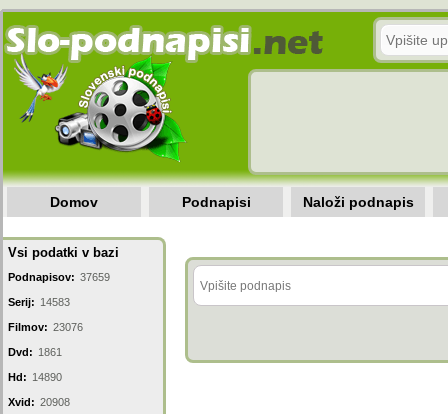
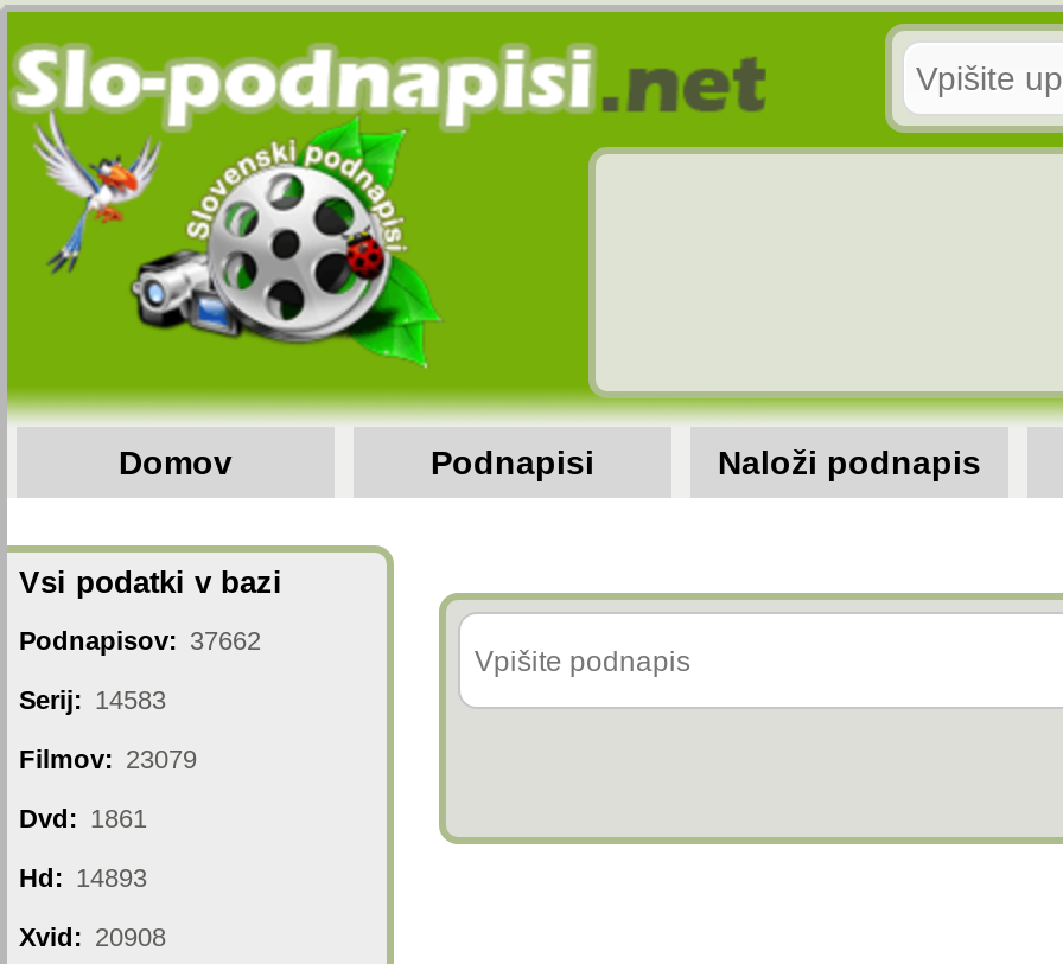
- Podnapisov: 37659
+ Podnapisov: 37662

- Filmov: 23076
+ Filmov: 23079

- Hd: 14890
+ Hd: 14893
